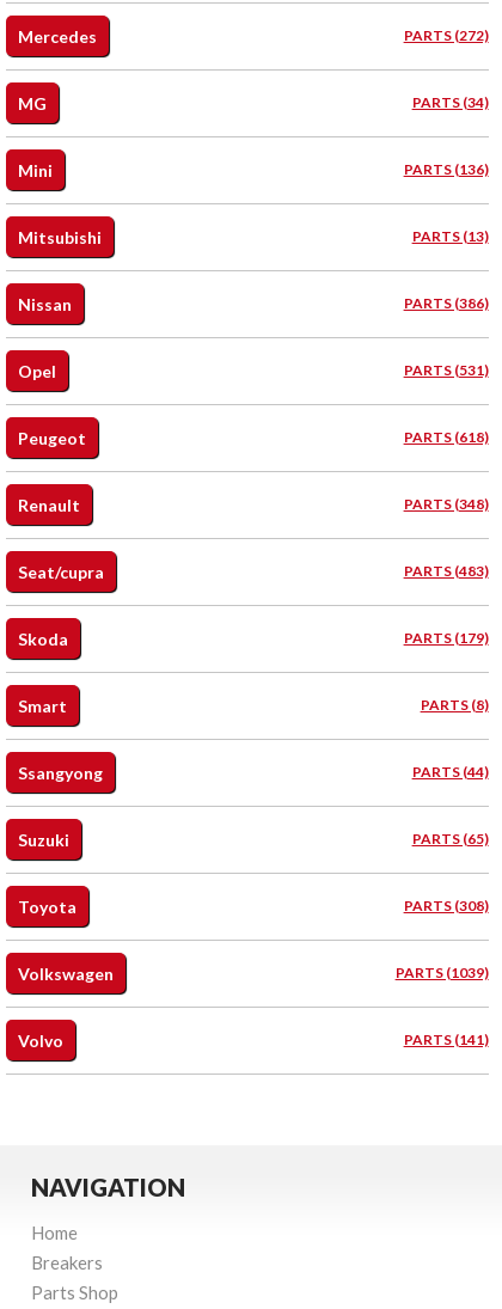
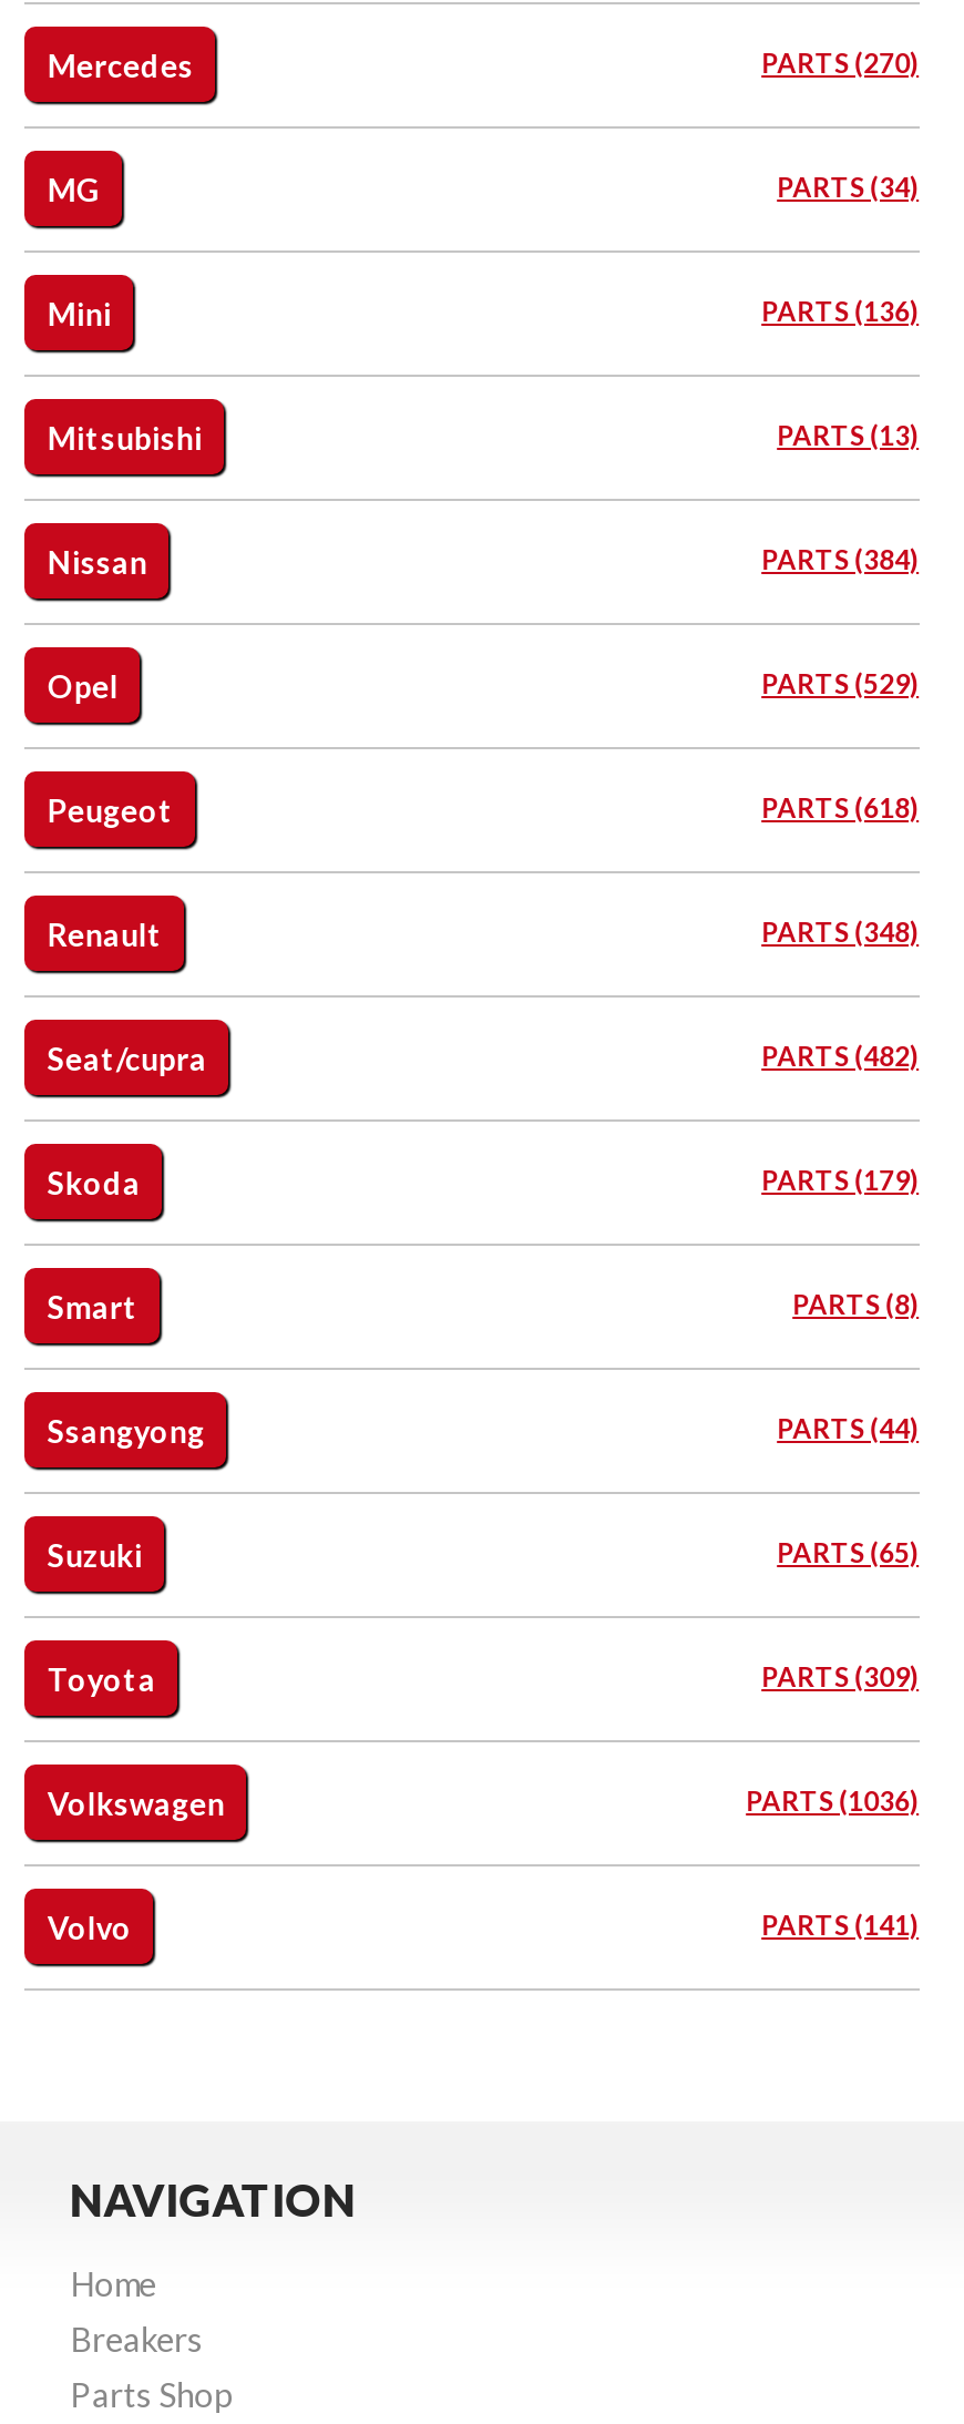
- PARTS (272)
+ PARTS (270)

- PARTS (386)
+ PARTS (384)

- PARTS (531)
+ PARTS (529)

- PARTS (483)
+ PARTS (482)

- PARTS (308)
+ PARTS (309)

- PARTS (1039)
+ PARTS (1036)
